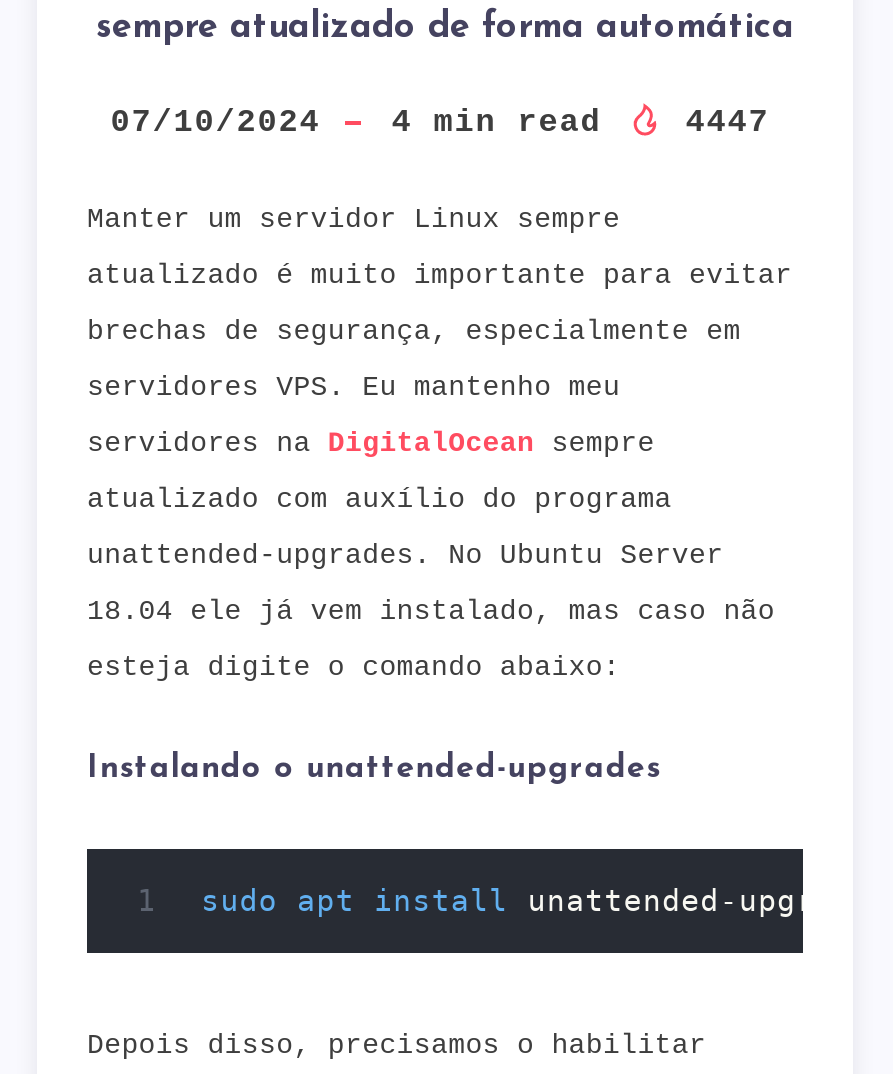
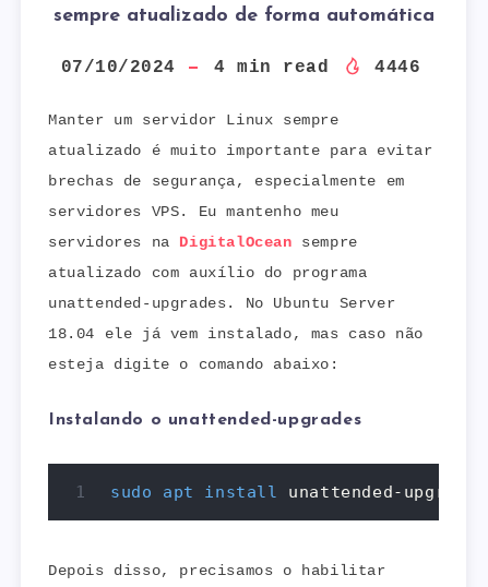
- 07/10/2024 4 min read 4447
+ 07/10/2024 4 min read 4446
